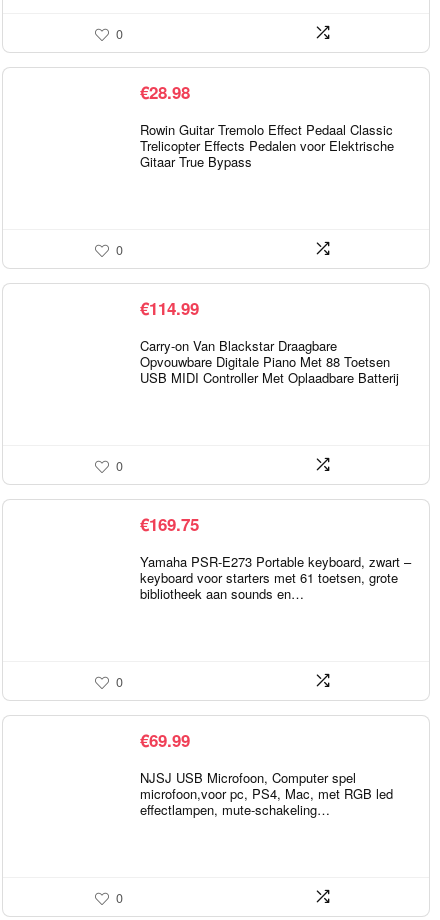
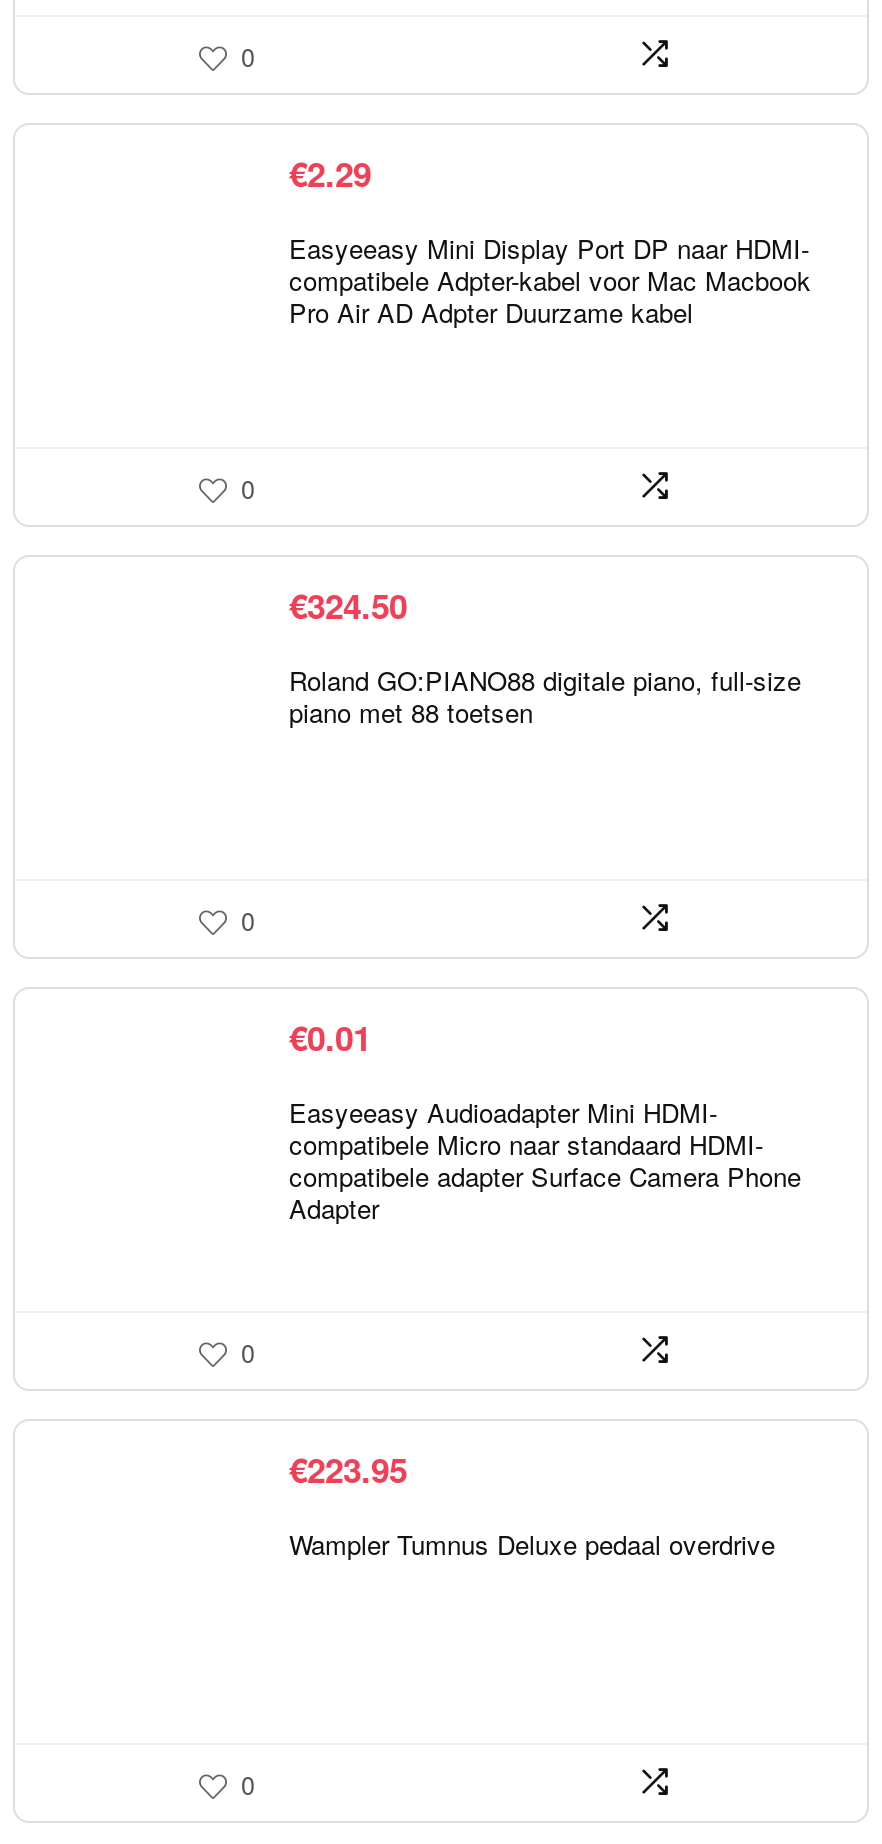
- €28.98
+ €2.29

- Rowin Guitar Tremolo Effect Pedaal Classic
- Trelicopter Effects Pedalen voor Elektrische
- Gitaar True Bypass
+ Easyeeasy Mini Display Port DP naar HDMI-
+ compatibele Adpter-kabel voor Mac Macbook
+ Pro Air AD Adpter Duurzame kabel

- €114.99
+ €324.50

- Carry-on Van Blackstar Draagbare
- Opvouwbare Digitale Piano Met 88 Toetsen
- USB MIDI Controller Met Oplaadbare Batterij
+ Roland GO:PIANO88 digitale piano, full-size
+ piano met 88 toetsen

- €169.75
+ €0.01

- Yamaha PSR-E273 Portable keyboard, zwart –
- keyboard voor starters met 61 toetsen, grote
- bibliotheek aan sounds en…
+ Easyeeasy Audioadapter Mini HDMI-
+ compatibele Micro naar standaard HDMI-
+ compatibele adapter Surface Camera Phone
+ Adapter

- €69.99
+ €223.95

- NJSJ USB Microfoon, Computer spel
- microfoon,voor pc, PS4, Mac, met RGB led
- effectlampen, mute-schakeling…
+ Wampler Tumnus Deluxe pedaal overdrive
